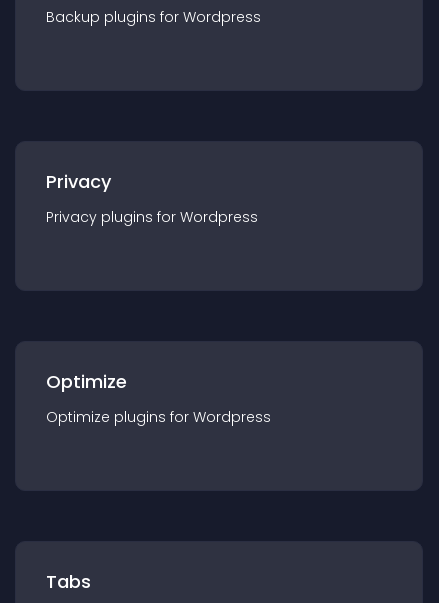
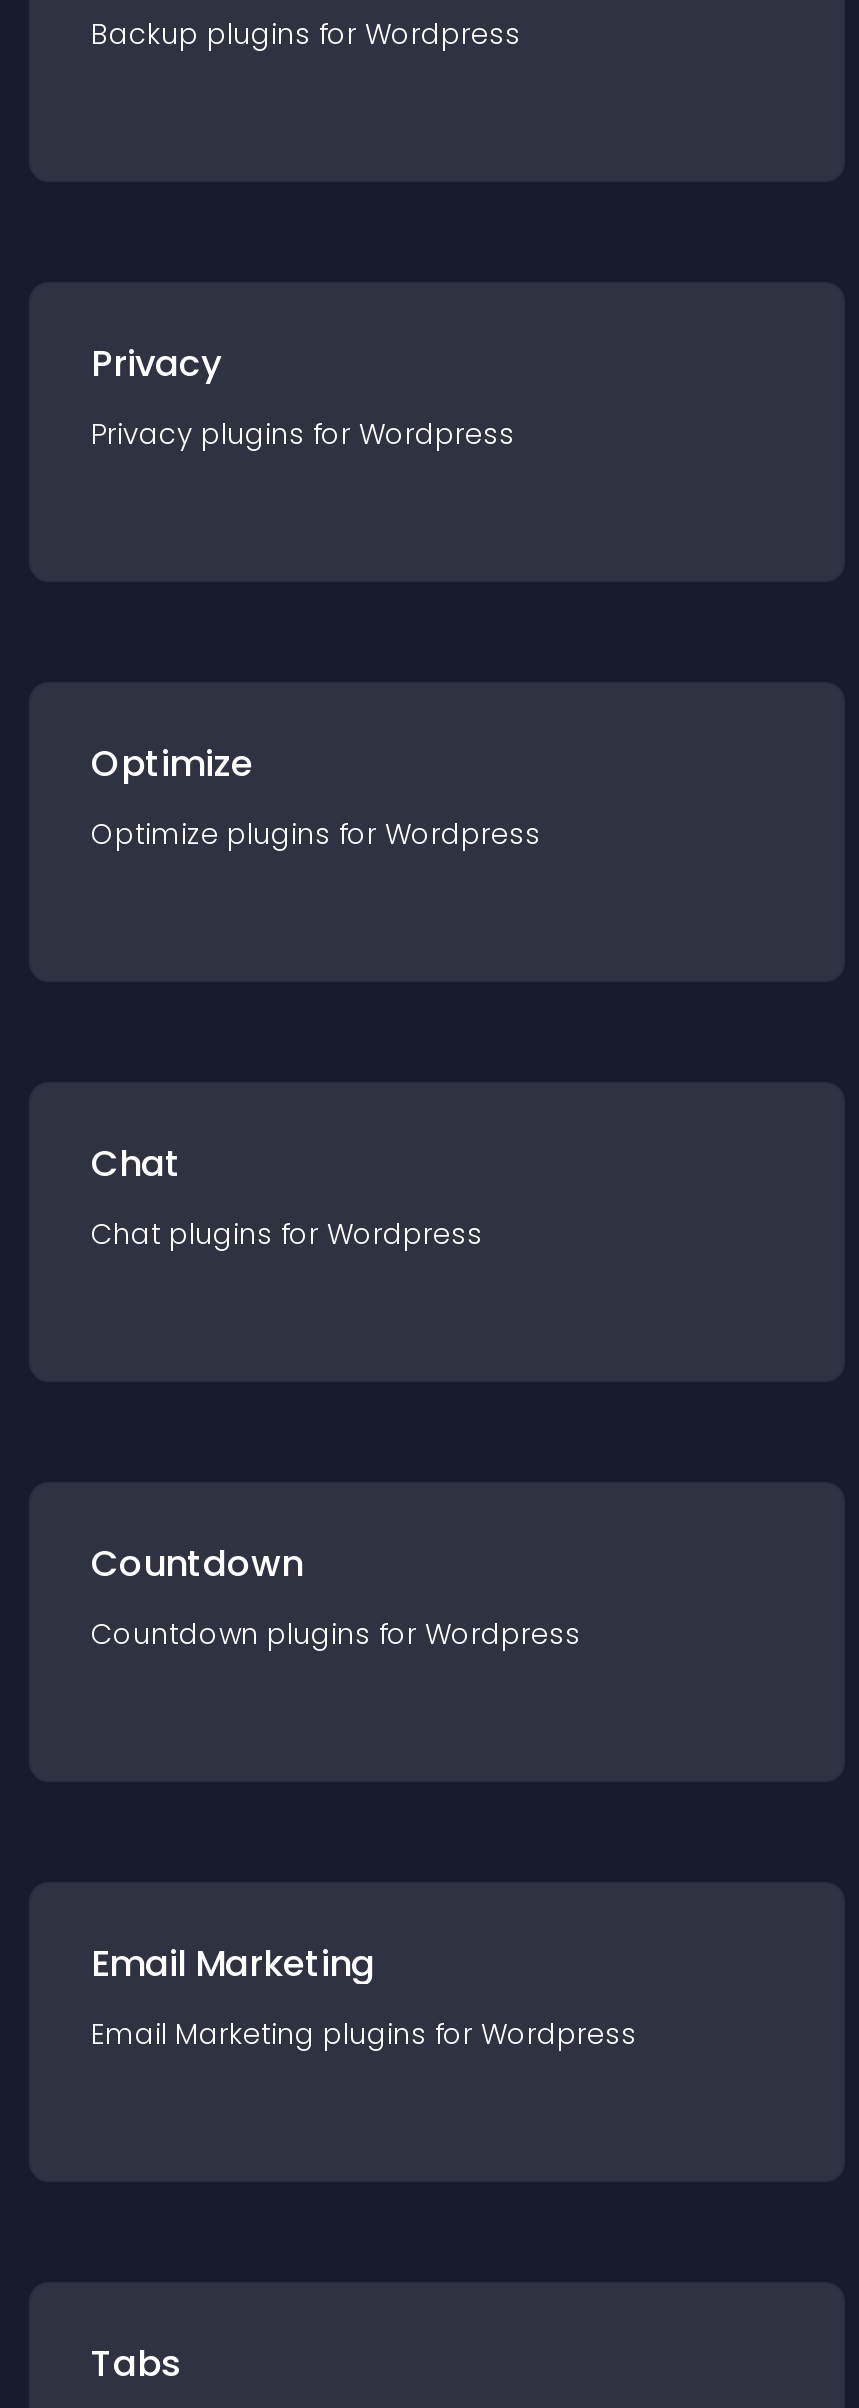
+ Chat
+ Chat plugins for Wordpress

+ Countdown
+ Countdown plugins for Wordpress

+ Email Marketing
+ Email Marketing plugins for Wordpress
